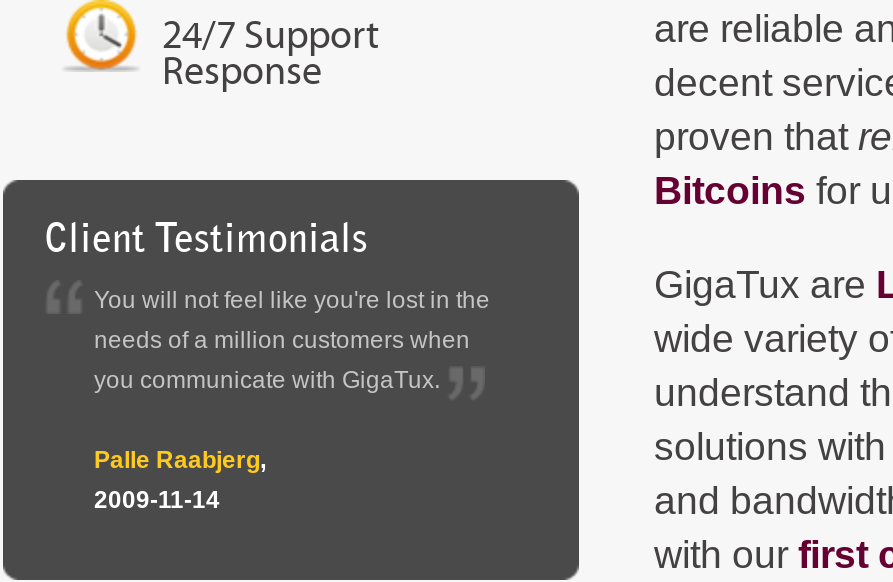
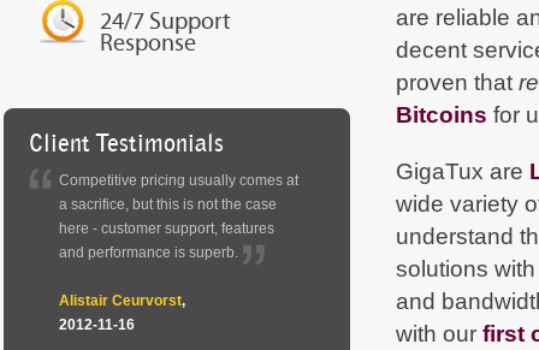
- You will not feel like you're lost in the
- needs of a million customers when
- you communicate with GigaTux.
+ Competitive pricing usually comes at
+ a sacrifice, but this is not the case
+ here - customer support, features
+ and performance is superb.

- Palle Raabjerg,
- 2009-11-14
+ Alistair Ceurvorst,
+ 2012-11-16
